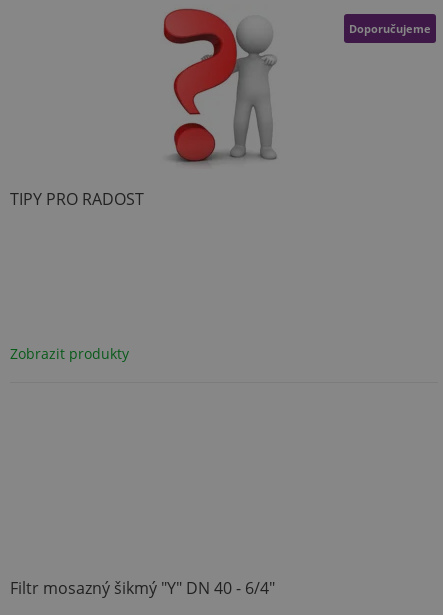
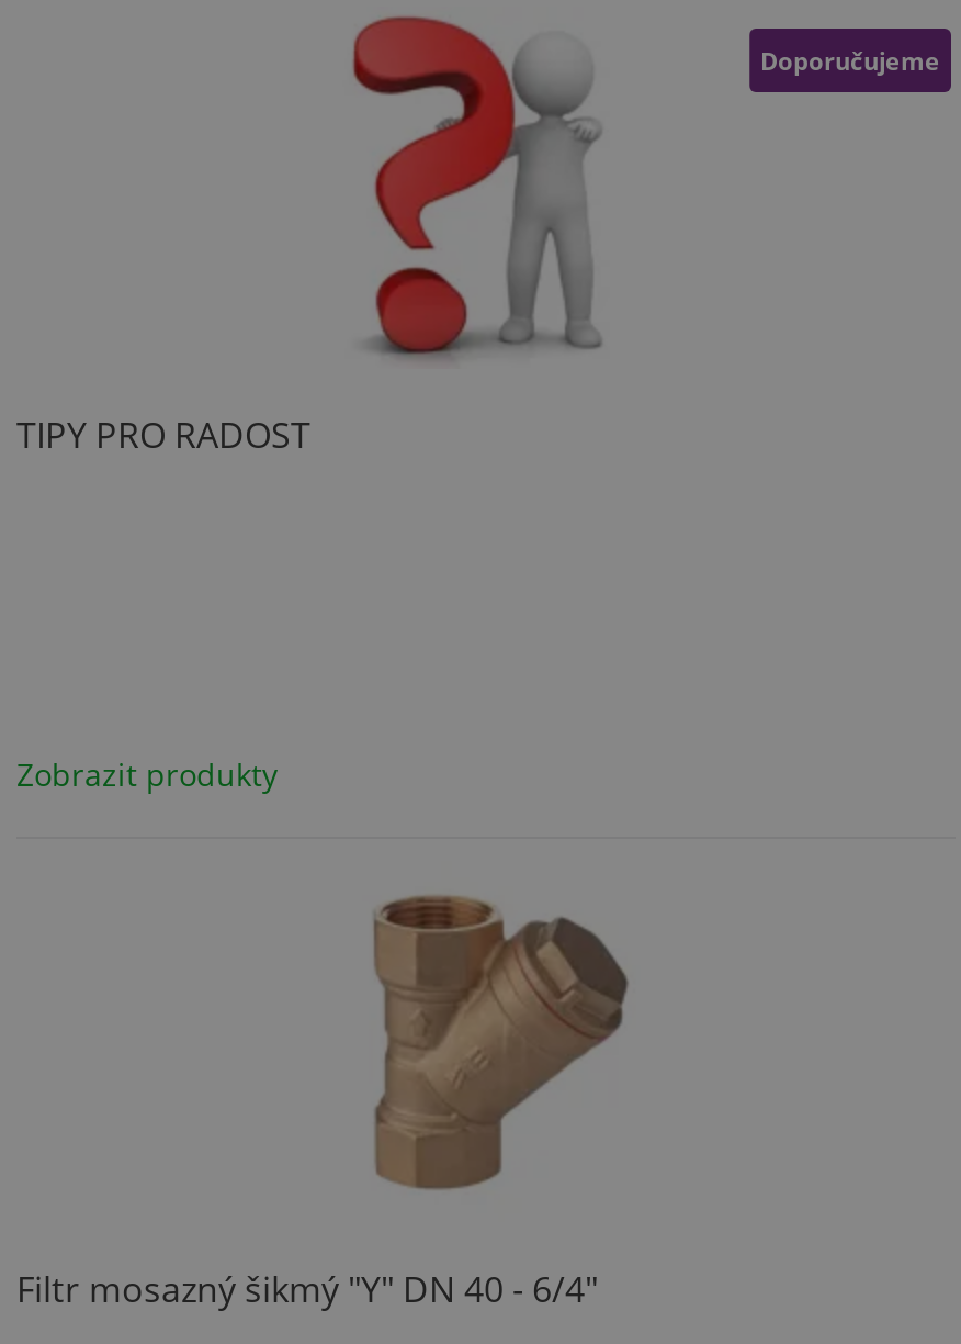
+ [image]
